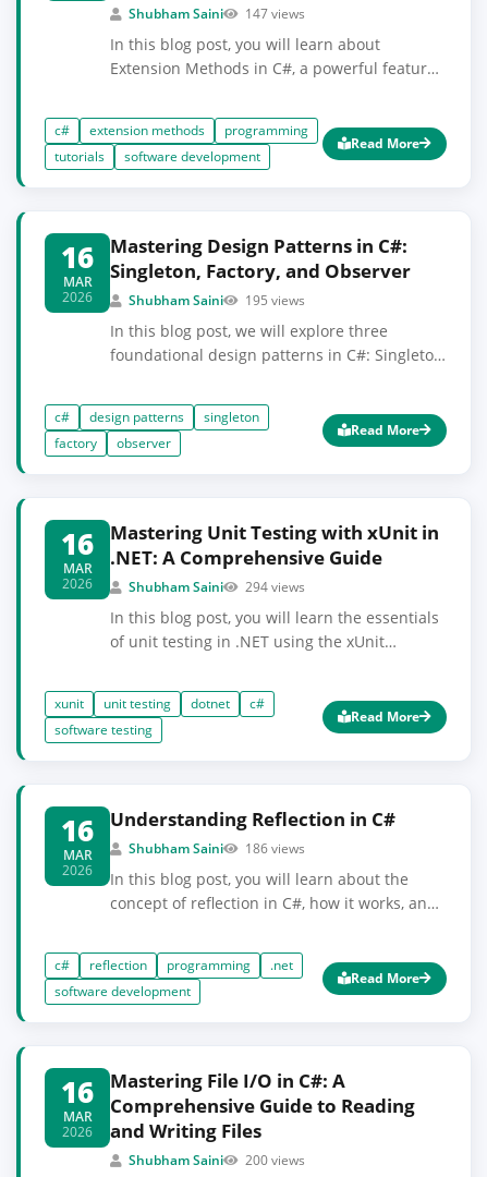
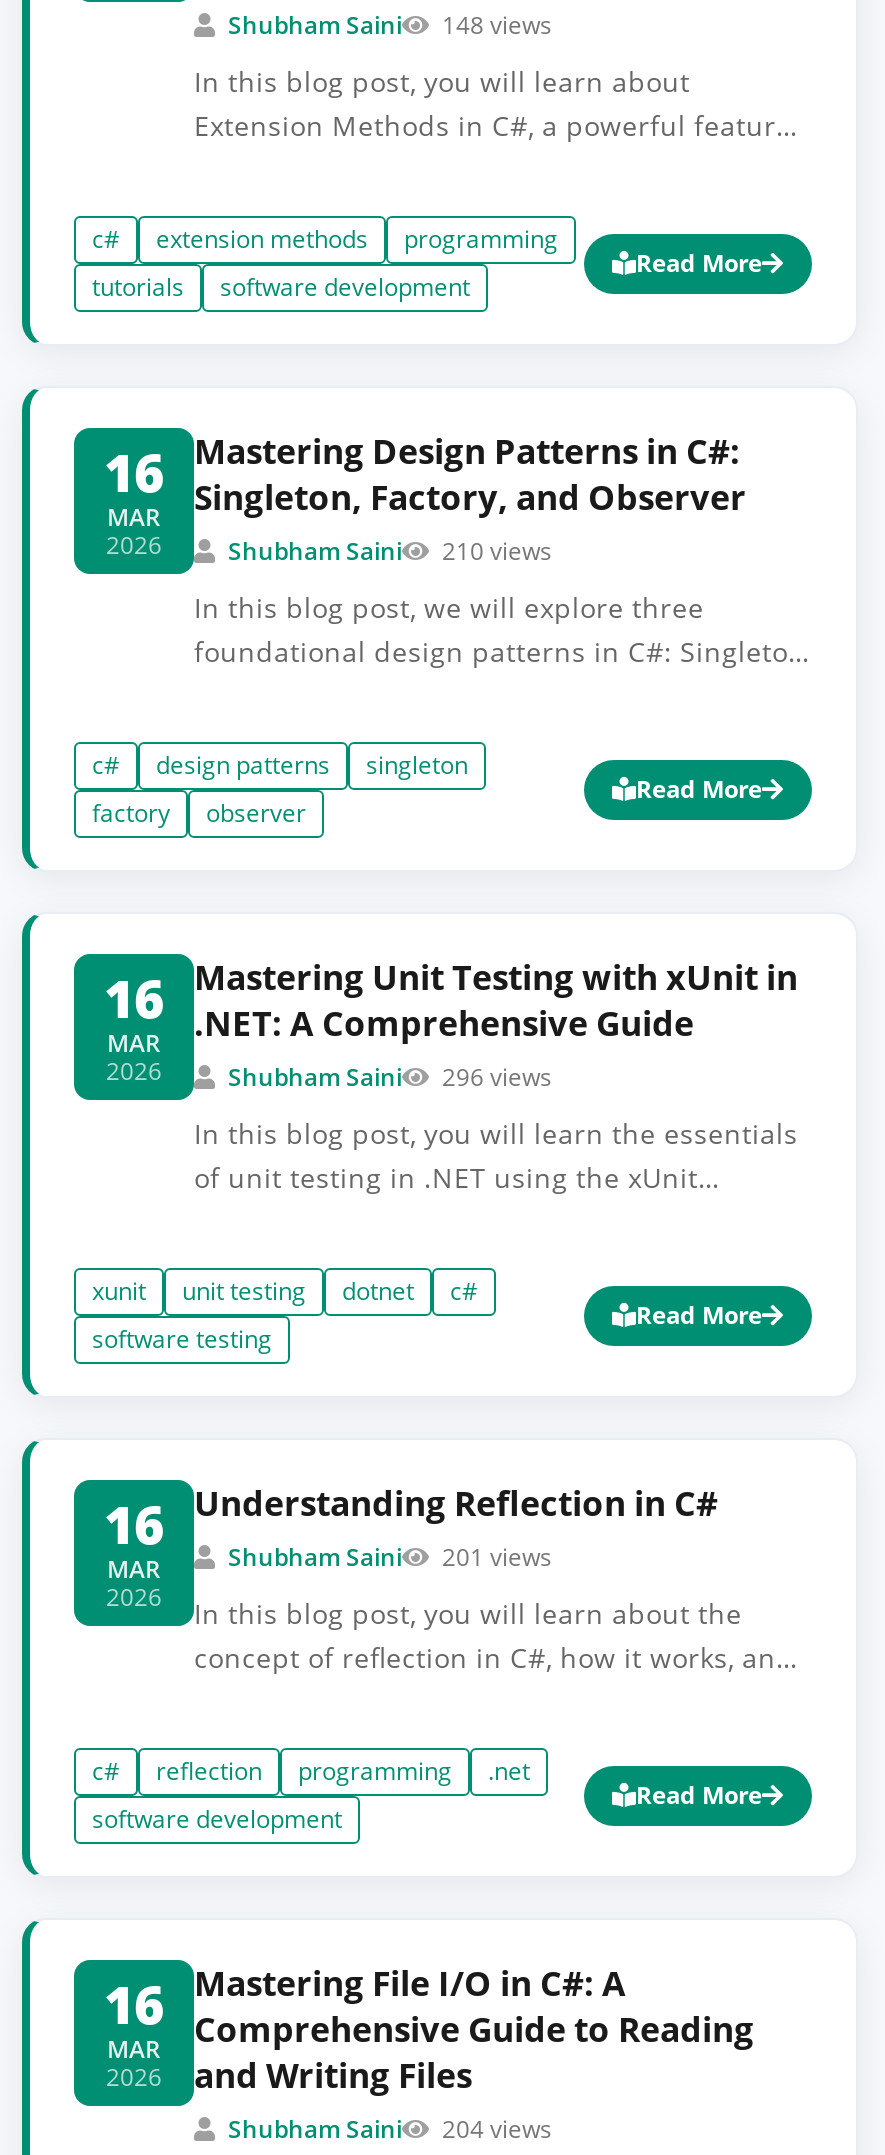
- Shubham Saini 147 views
+ Shubham Saini 148 views

- 2026 Shubham Saini 195 views
+ 2026 Shubham Saini 210 views

- 2026 Shubham Saini 294 views
+ 2026 Shubham Saini 296 views

- 16 MAR Understanding Reflection in C# Shubham Saini 186 views
+ 16 MAR Understanding Reflection in C# Shubham Saini 201 views

- Shubham Saini 200 views
+ Shubham Saini 204 views
